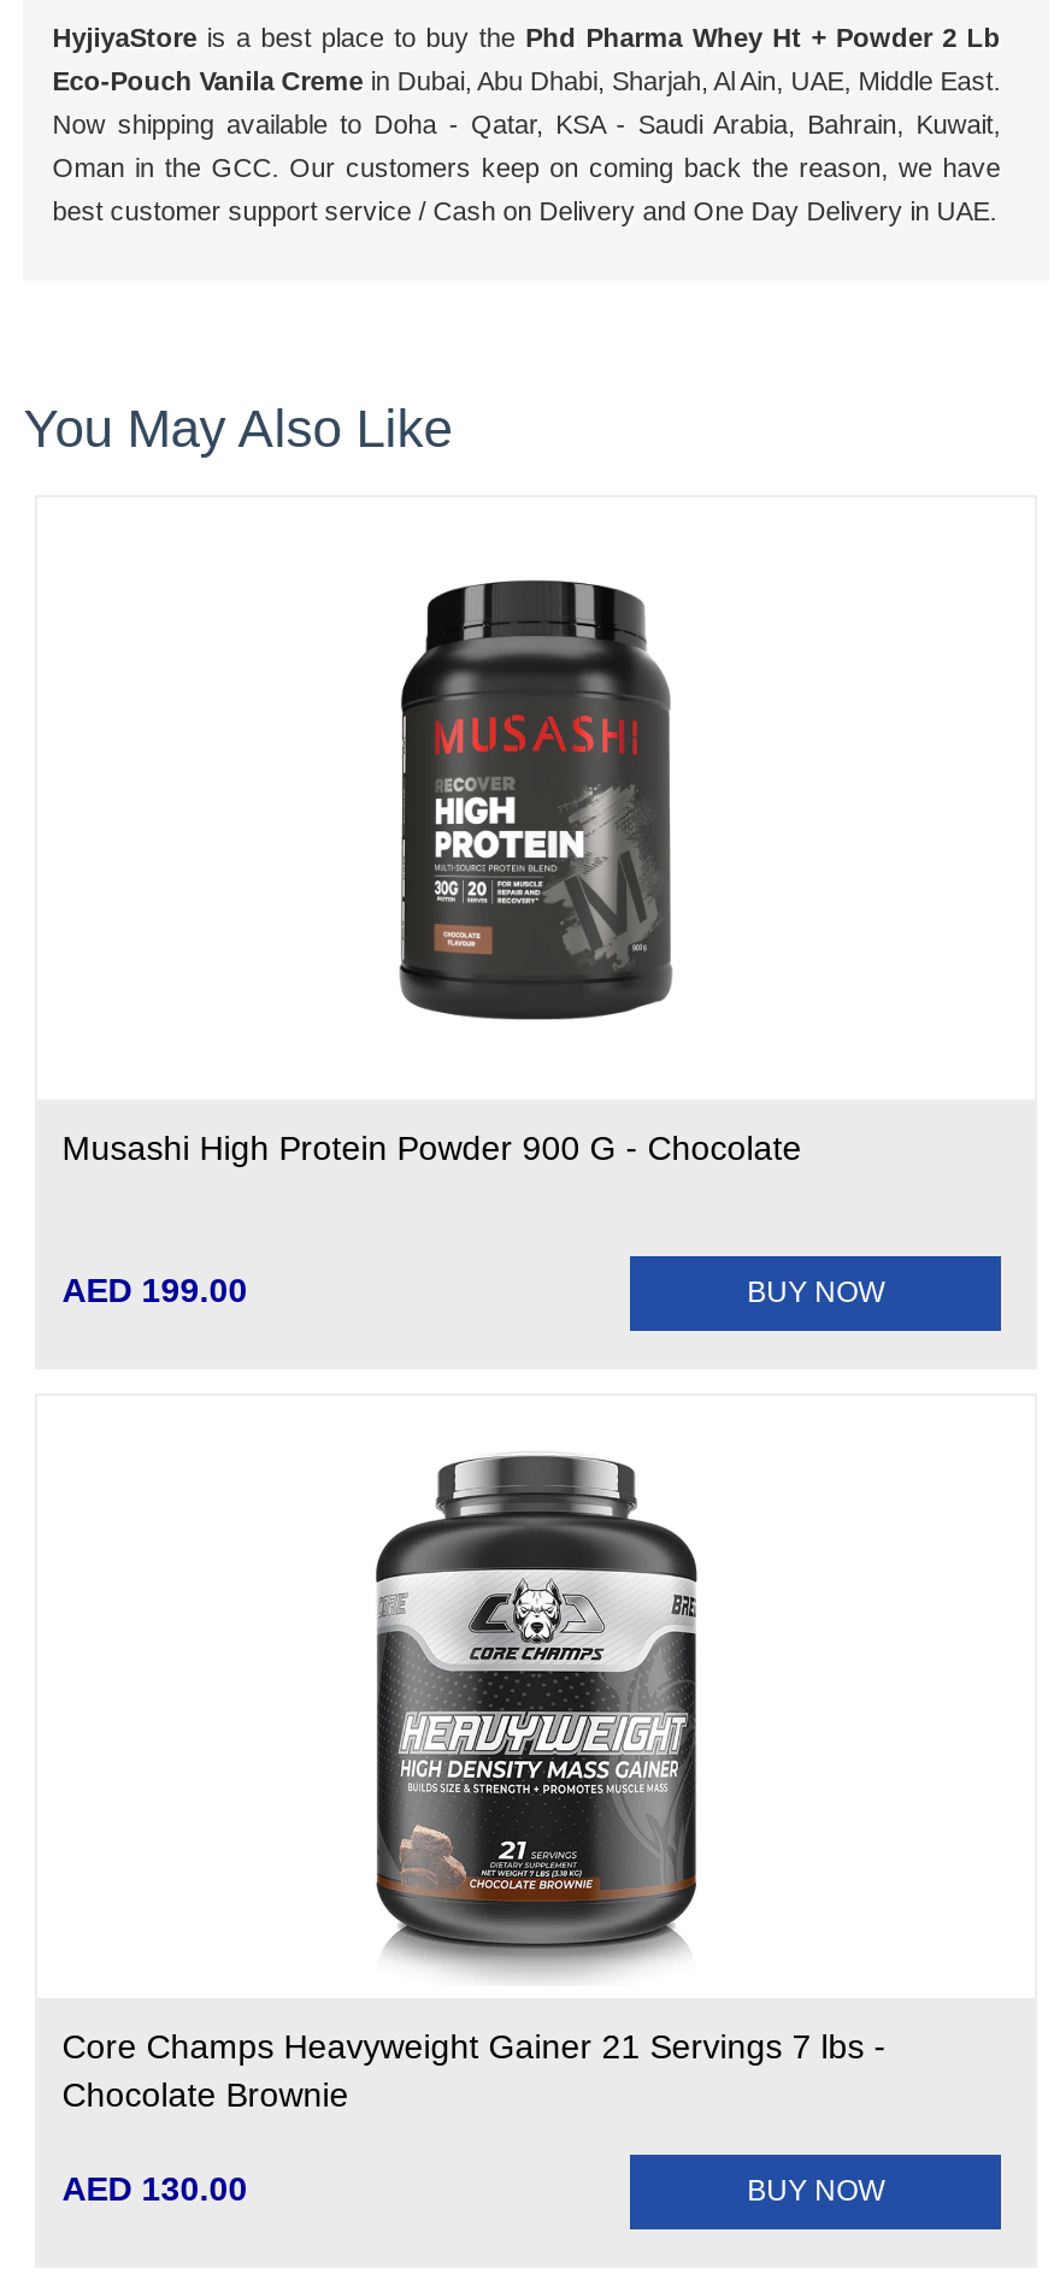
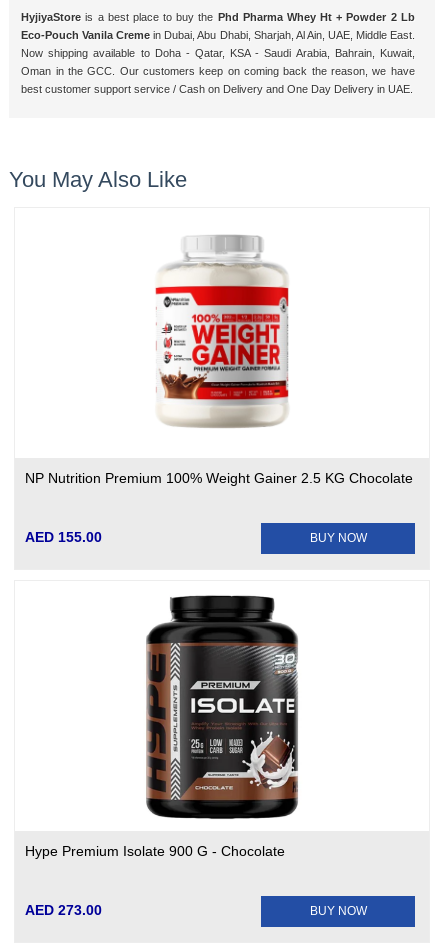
- [image]
+ [image]

- Musashi High Protein Powder 900 G - Chocolate
+ NP Nutrition Premium 100% Weight Gainer 2.5 KG Chocolate

- AED 199.00
+ AED 155.00

- [image]
- Core Champs Heavyweight Gainer 21 Servings 7 lbs -
- Chocolate Brownie
+ [image]
+ Hype Premium Isolate 900 G - Chocolate

- AED 130.00
+ AED 273.00
